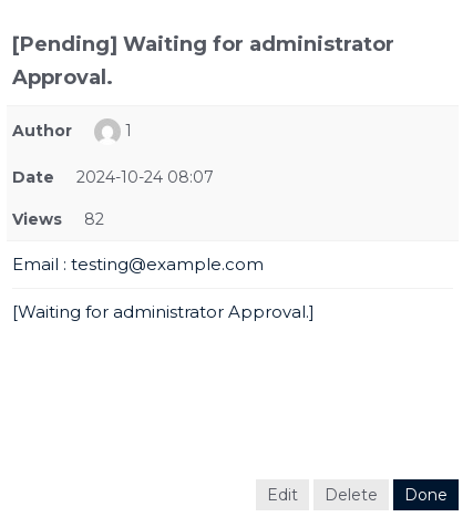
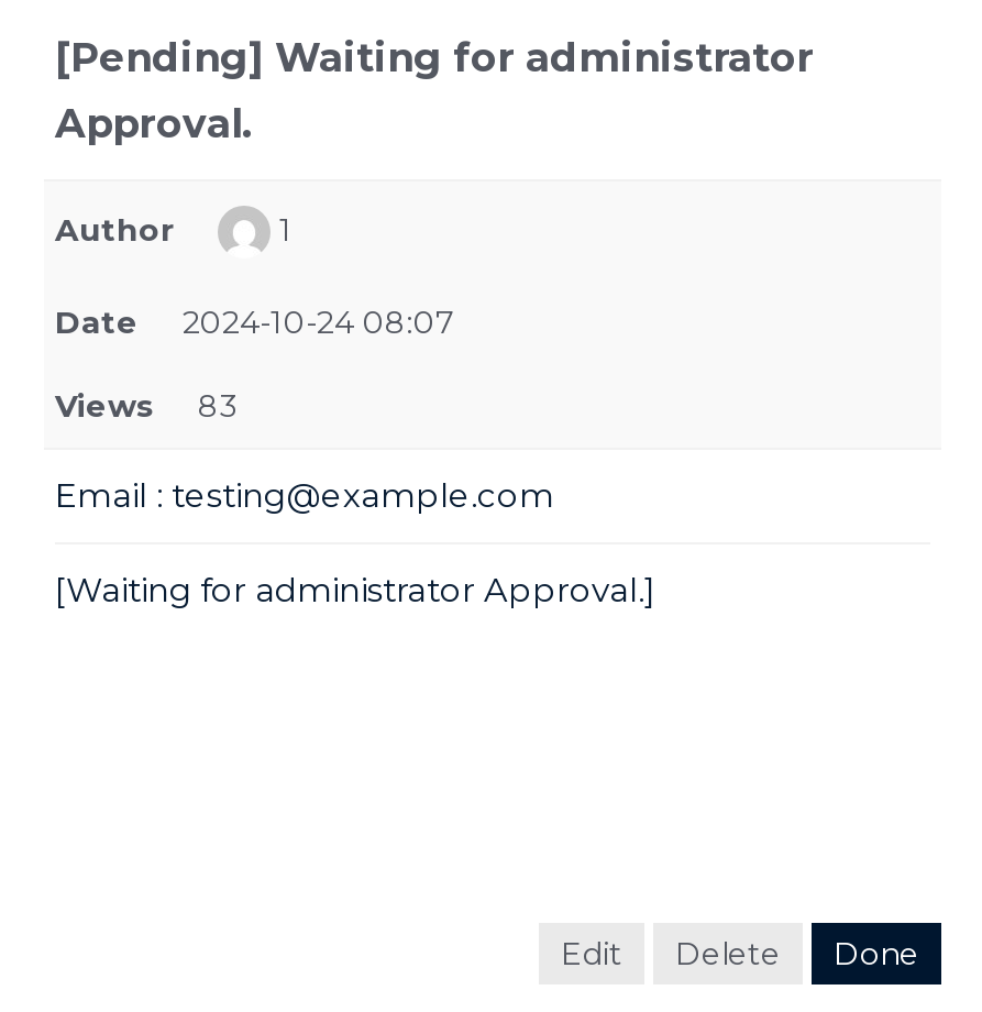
- Views 82
+ Views 83
